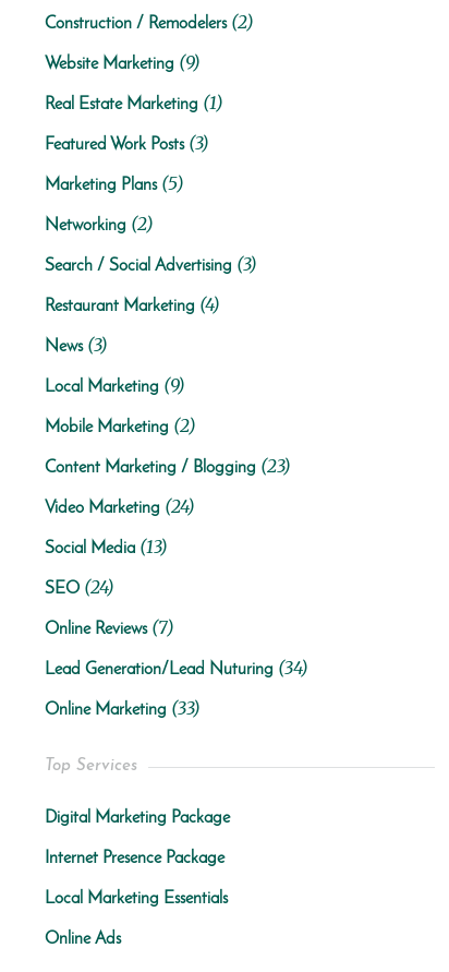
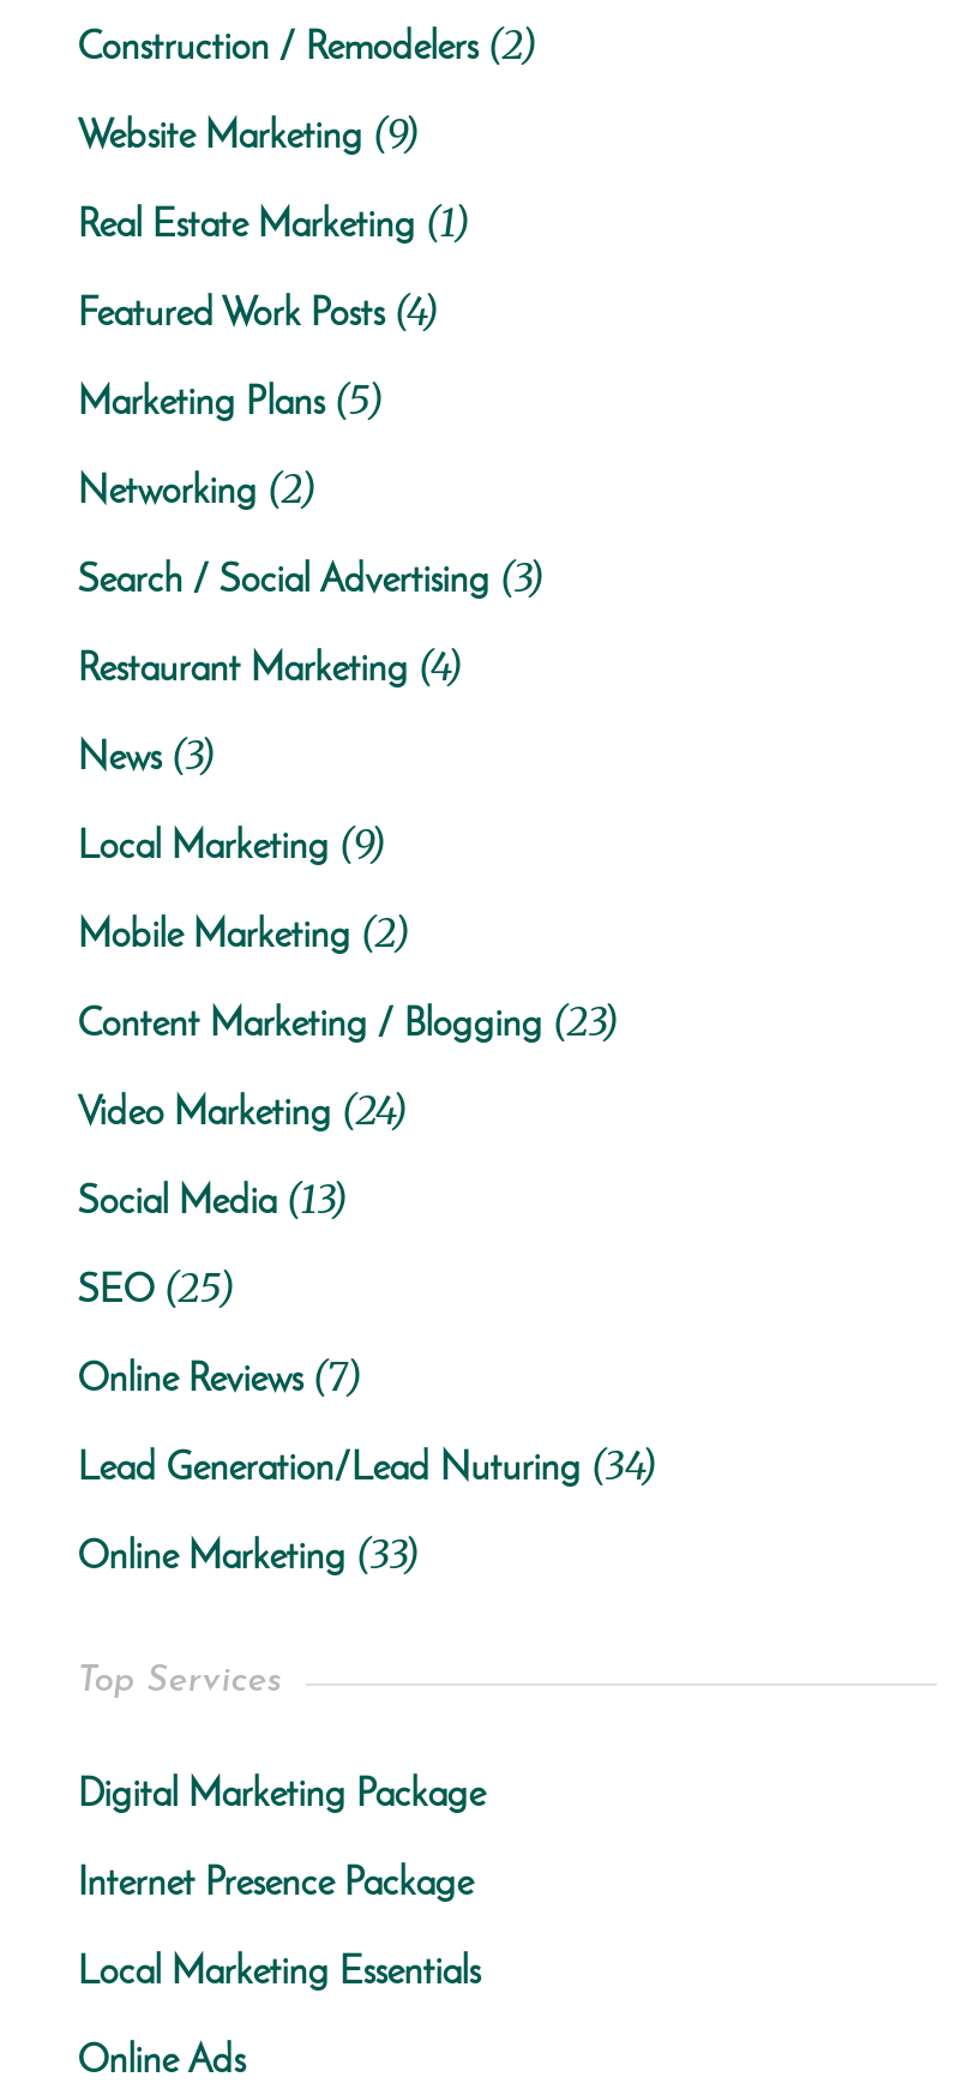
- Featured Work Posts (3)
+ Featured Work Posts (4)

- SEO (24)
+ SEO (25)
